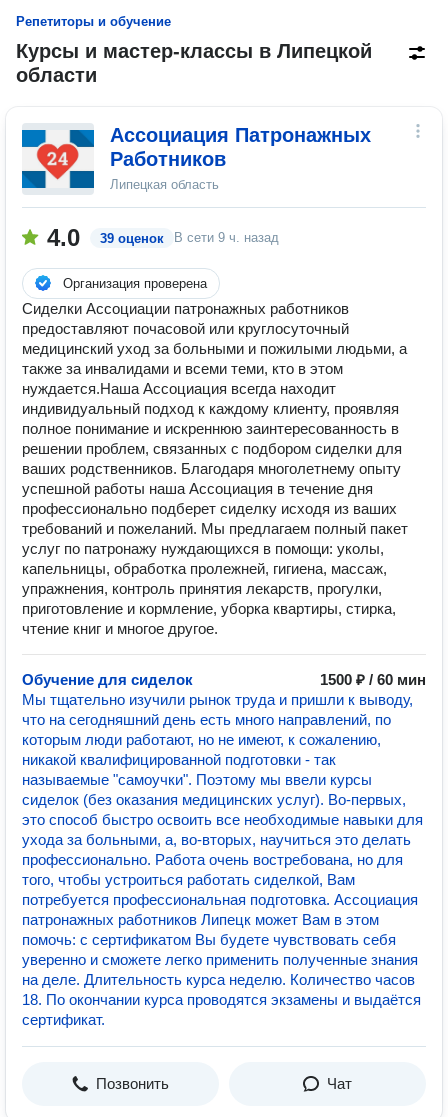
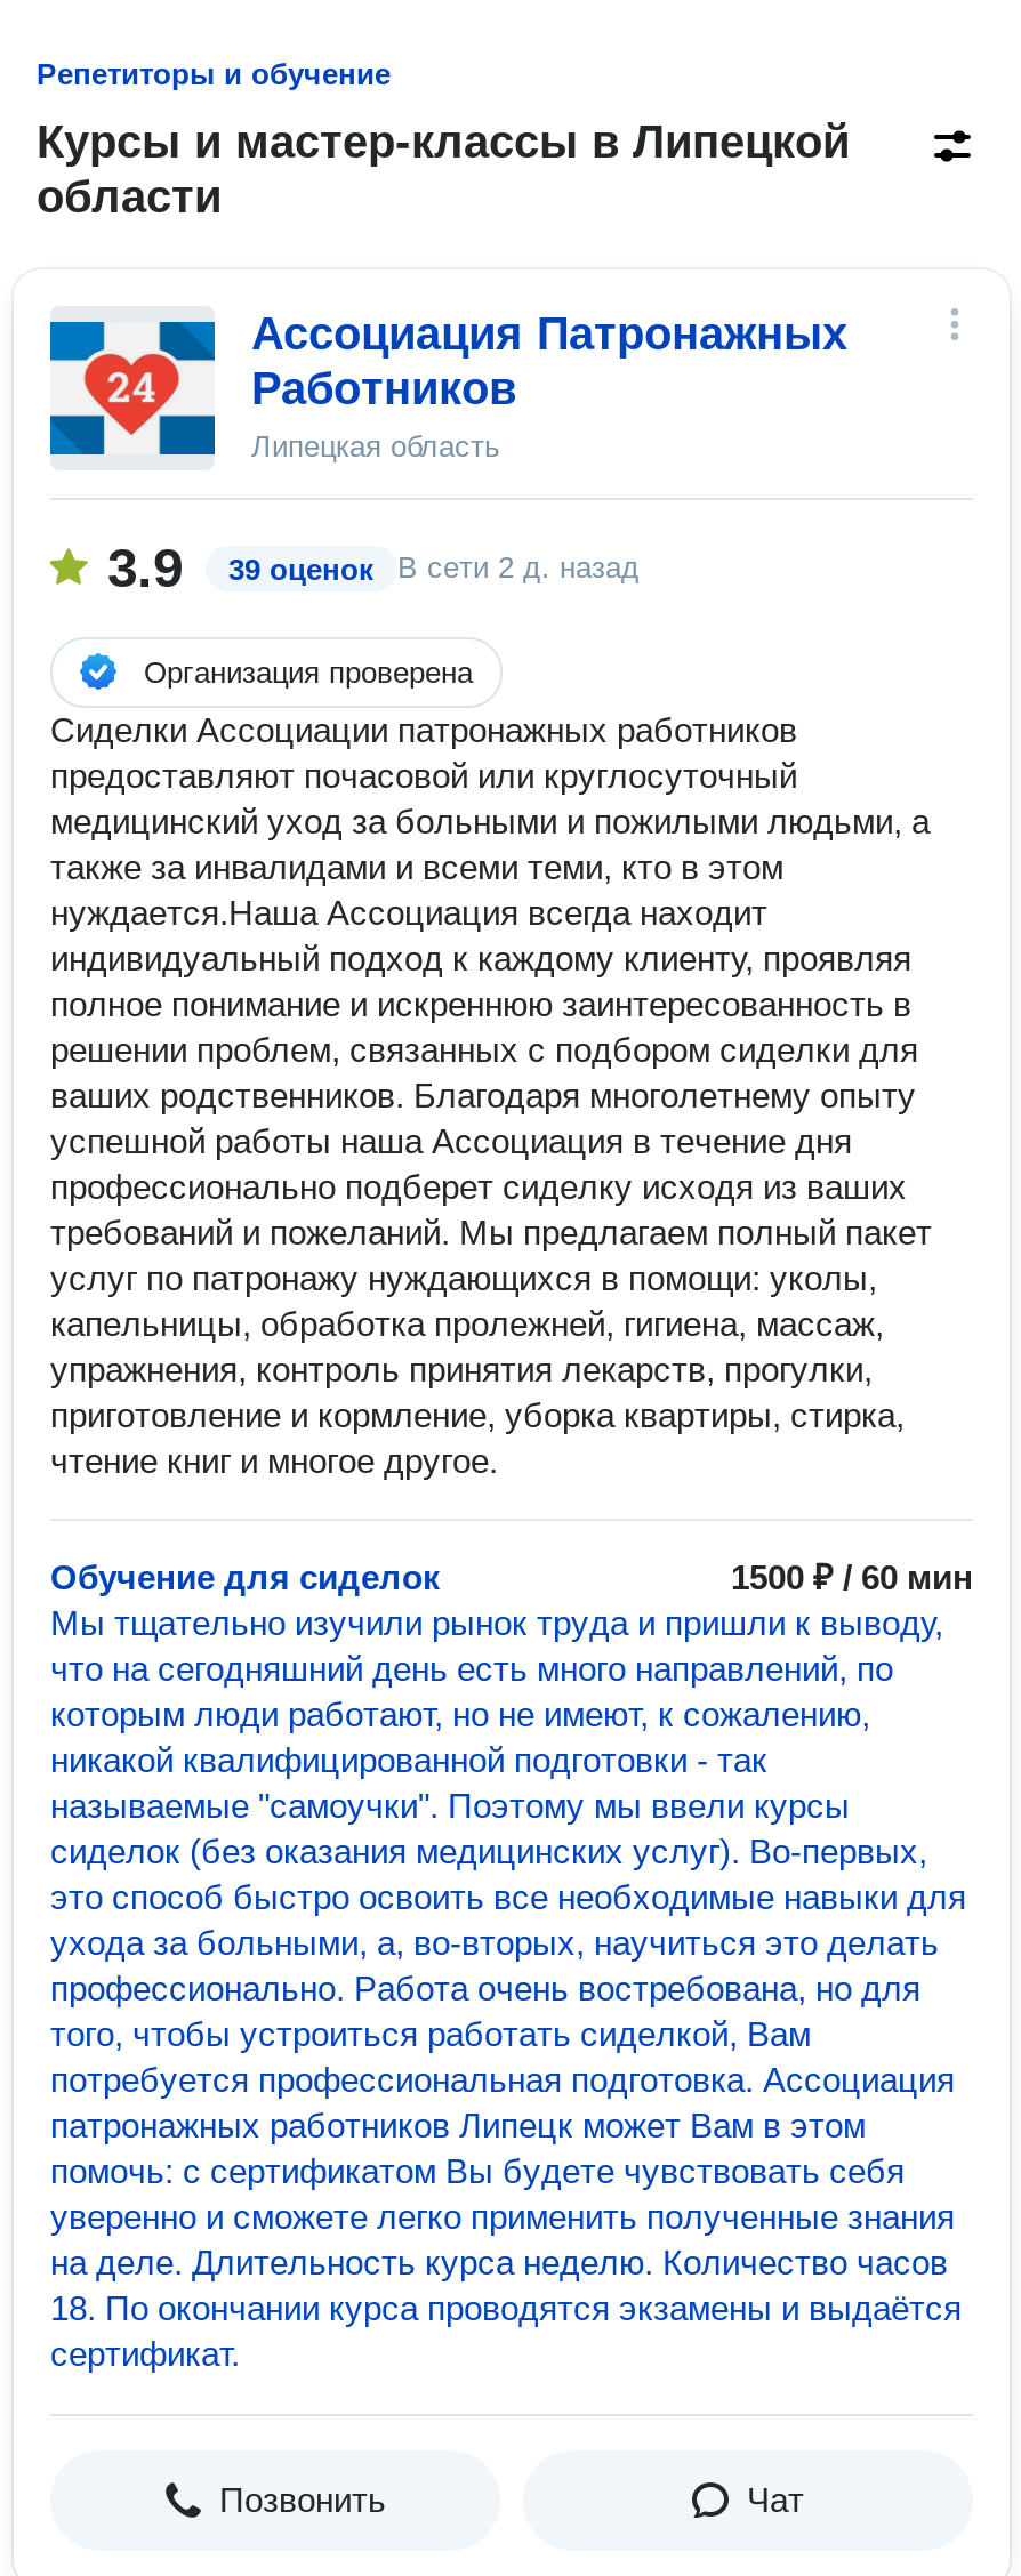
- 4.0
+ 3.9

- В сети 9 ч. назад
+ В сети 2 д. назад
